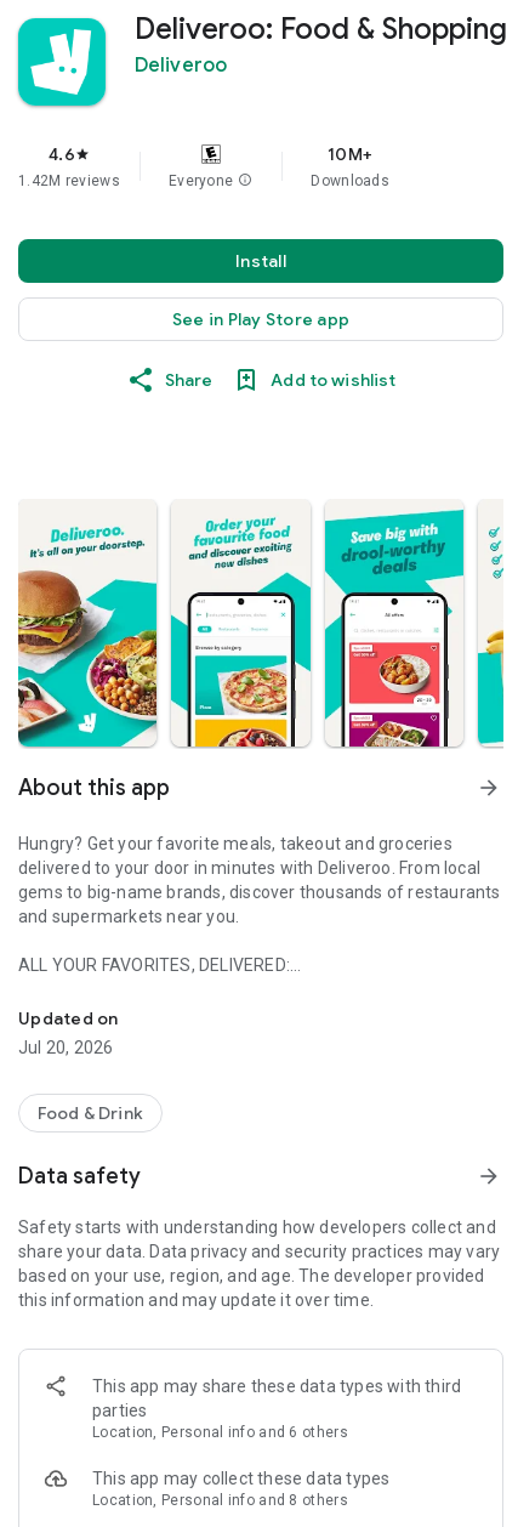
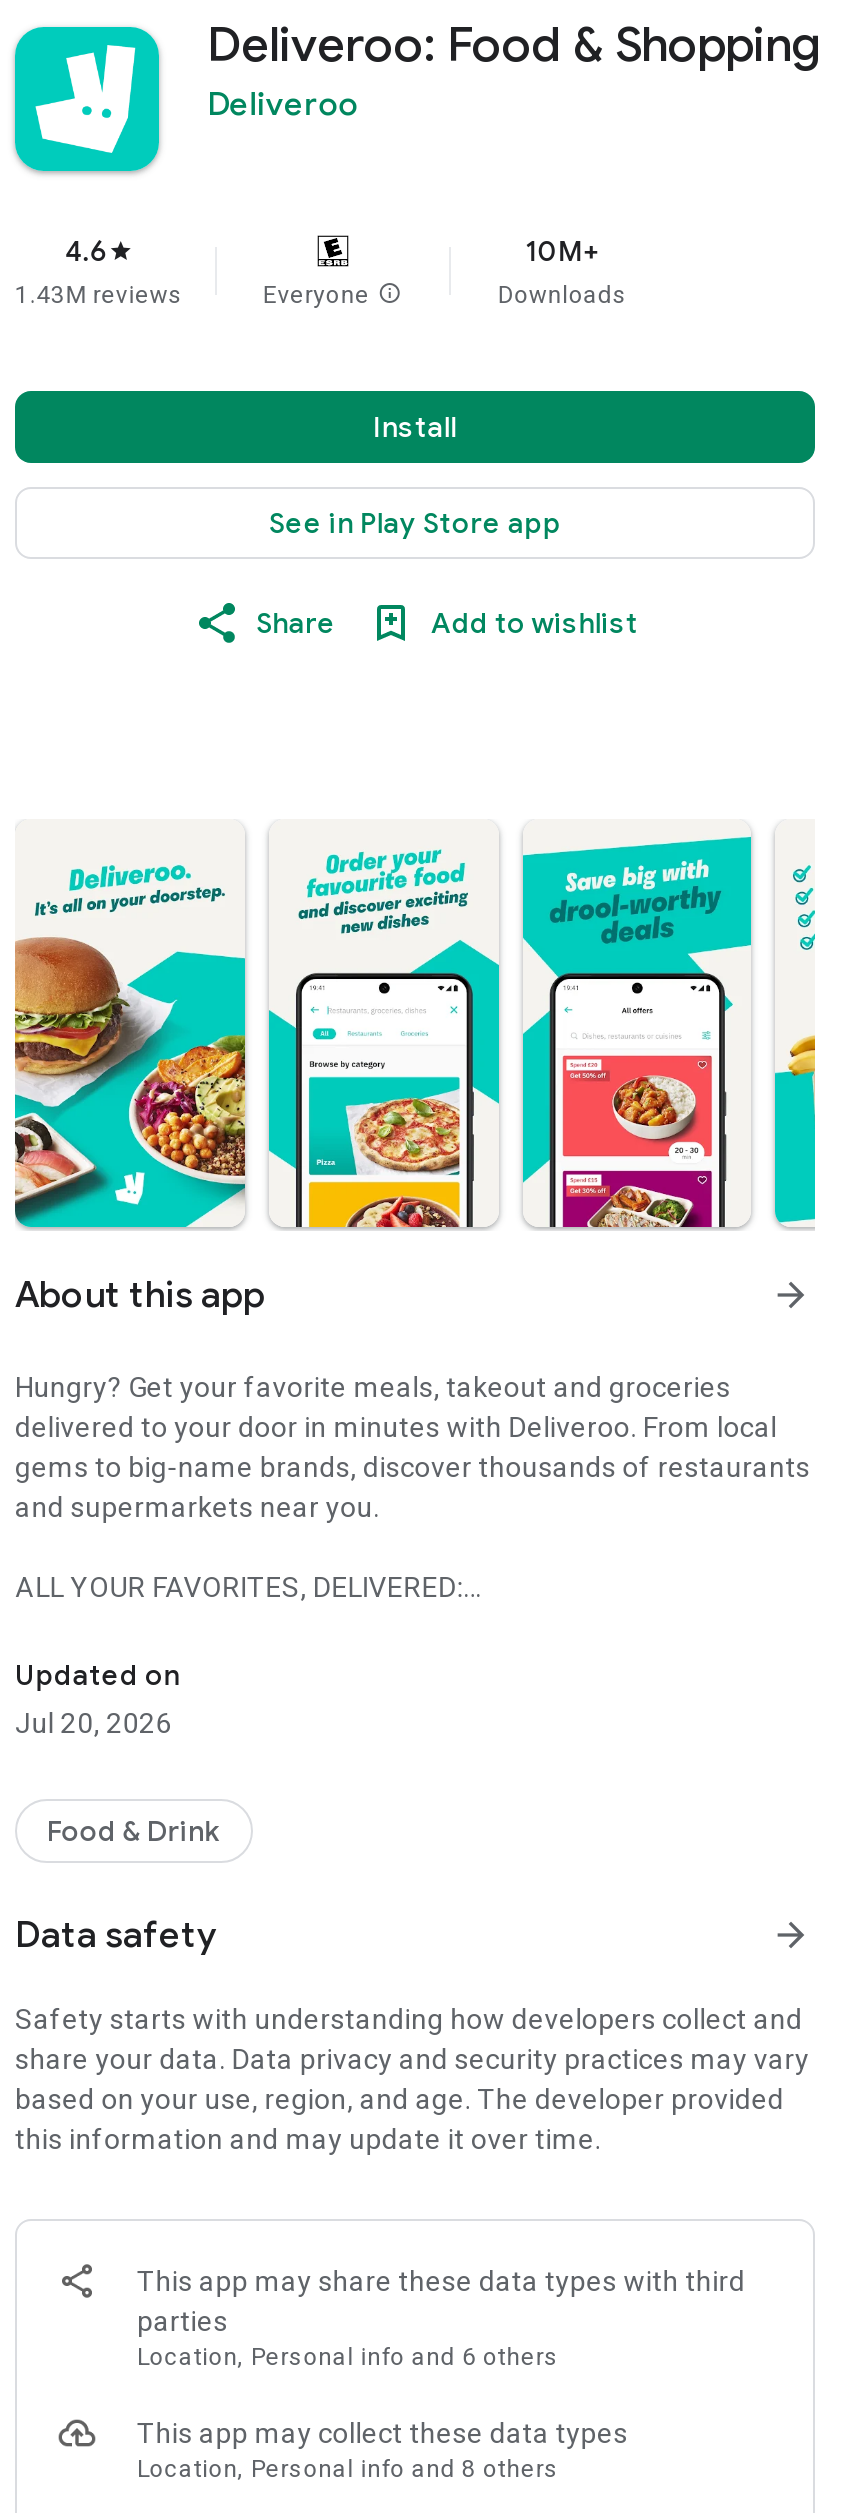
- 1.42M reviews
+ 1.43M reviews
